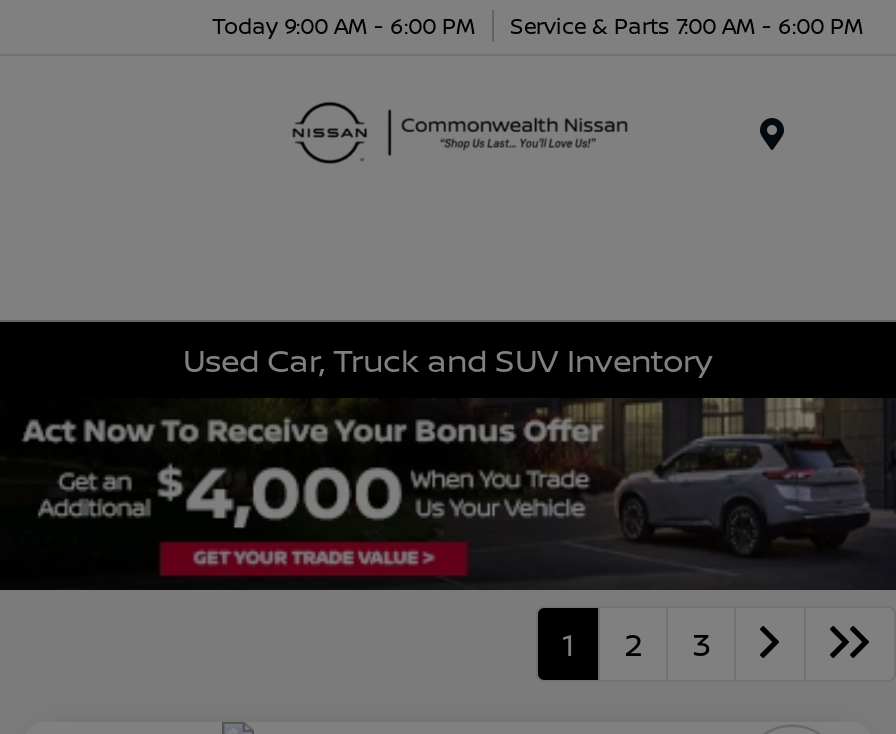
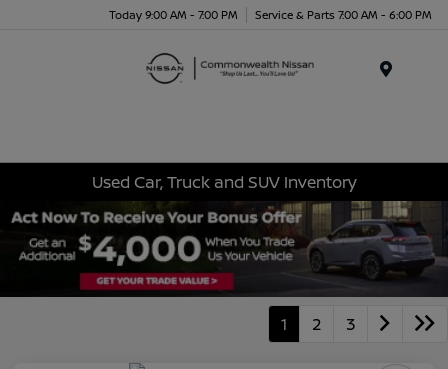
- Today 9:00 AM - 6:00 PM Service & Parts 7:00 AM - 6:00 PM
+ Today 9:00 AM - 7:00 PM Service & Parts 7:00 AM - 6:00 PM
